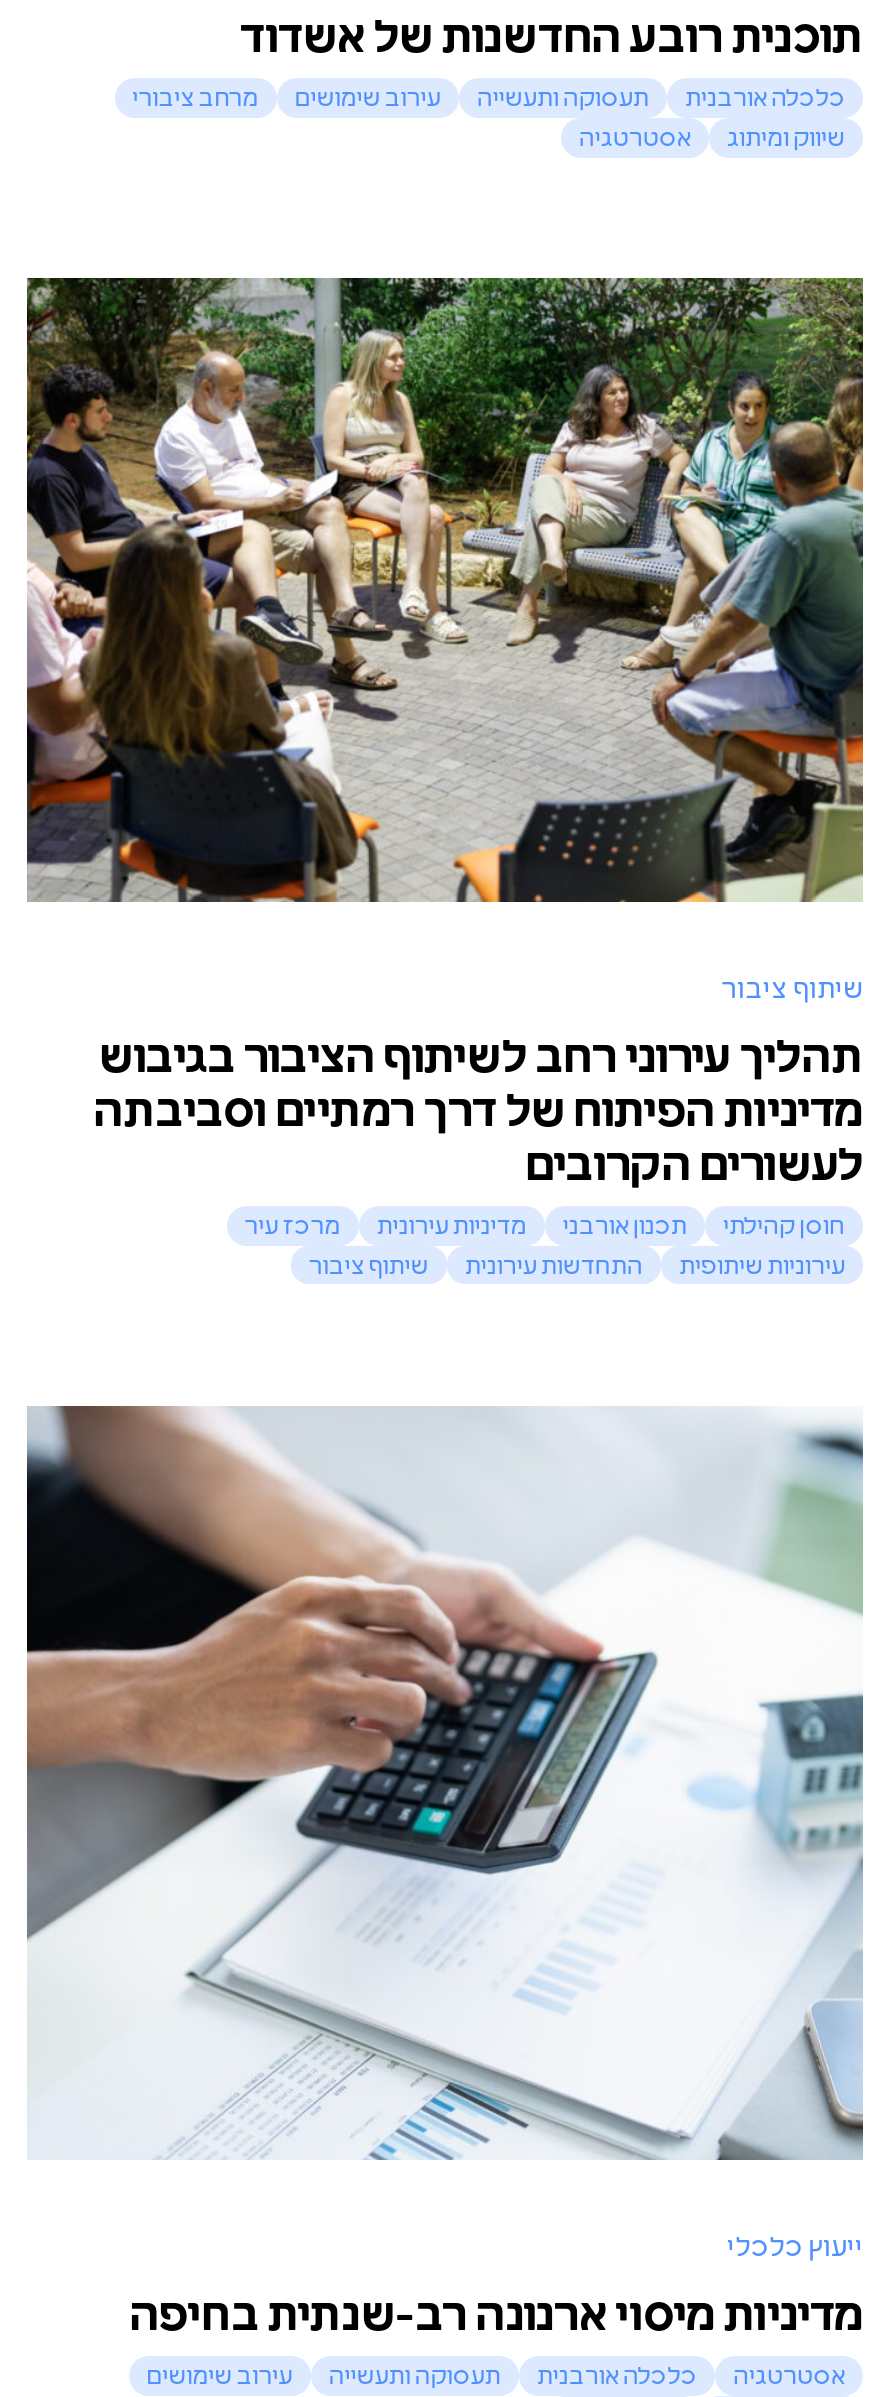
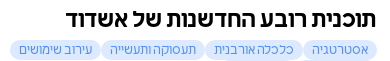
- כלכלה אורבנית
- תעסוקה ותעשייה
- עירוב שימושים
- מרחב ציבורי
- שיווק ומיתוג
- אסטרטגיה

- [image]
- שיתוף ציבור
- תהליך עירוני רחב לשיתוף הציבור בגיבוש
- מדיניות הפיתוח של דרך רמתיים וסביבתה
- לעשורים הקרובים
- חוסן קהילתי
- תכנון אורבני
- מדיניות עירונית
- מרכז עיר
- עירוניות שיתופית
- התחדשות עירונית
- שיתוף ציבור

- [image]
- ייעוץ כלכלי
- מדיניות מיסוי ארנונה רב-שנתית בחיפה
